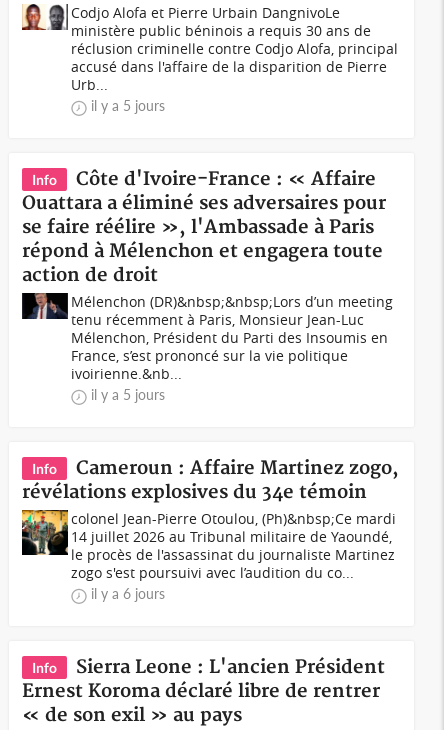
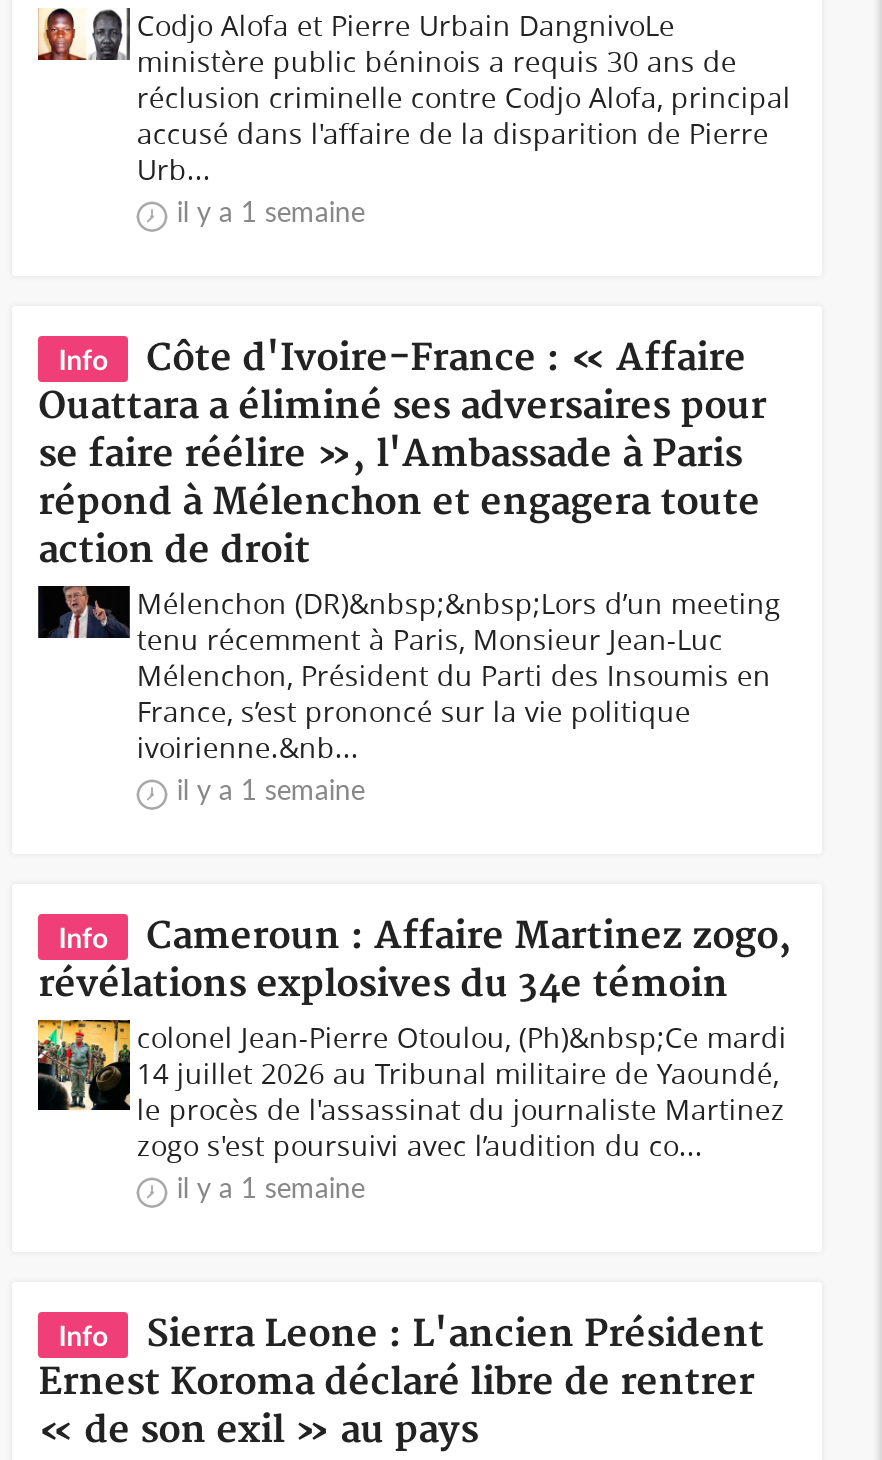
- il y a 5 jours
+ il y a 1 semaine

- il y a 5 jours
+ il y a 1 semaine

- il y a 6 jours
+ il y a 1 semaine
